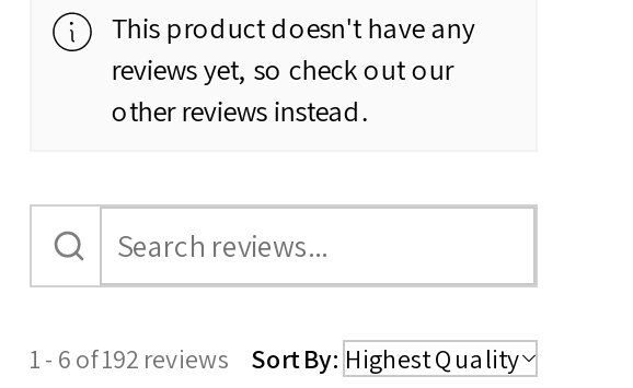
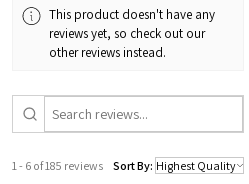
- 1 - 6 of 192 reviews Sort By:
+ 1 - 6 of 185 reviews Sort By:
